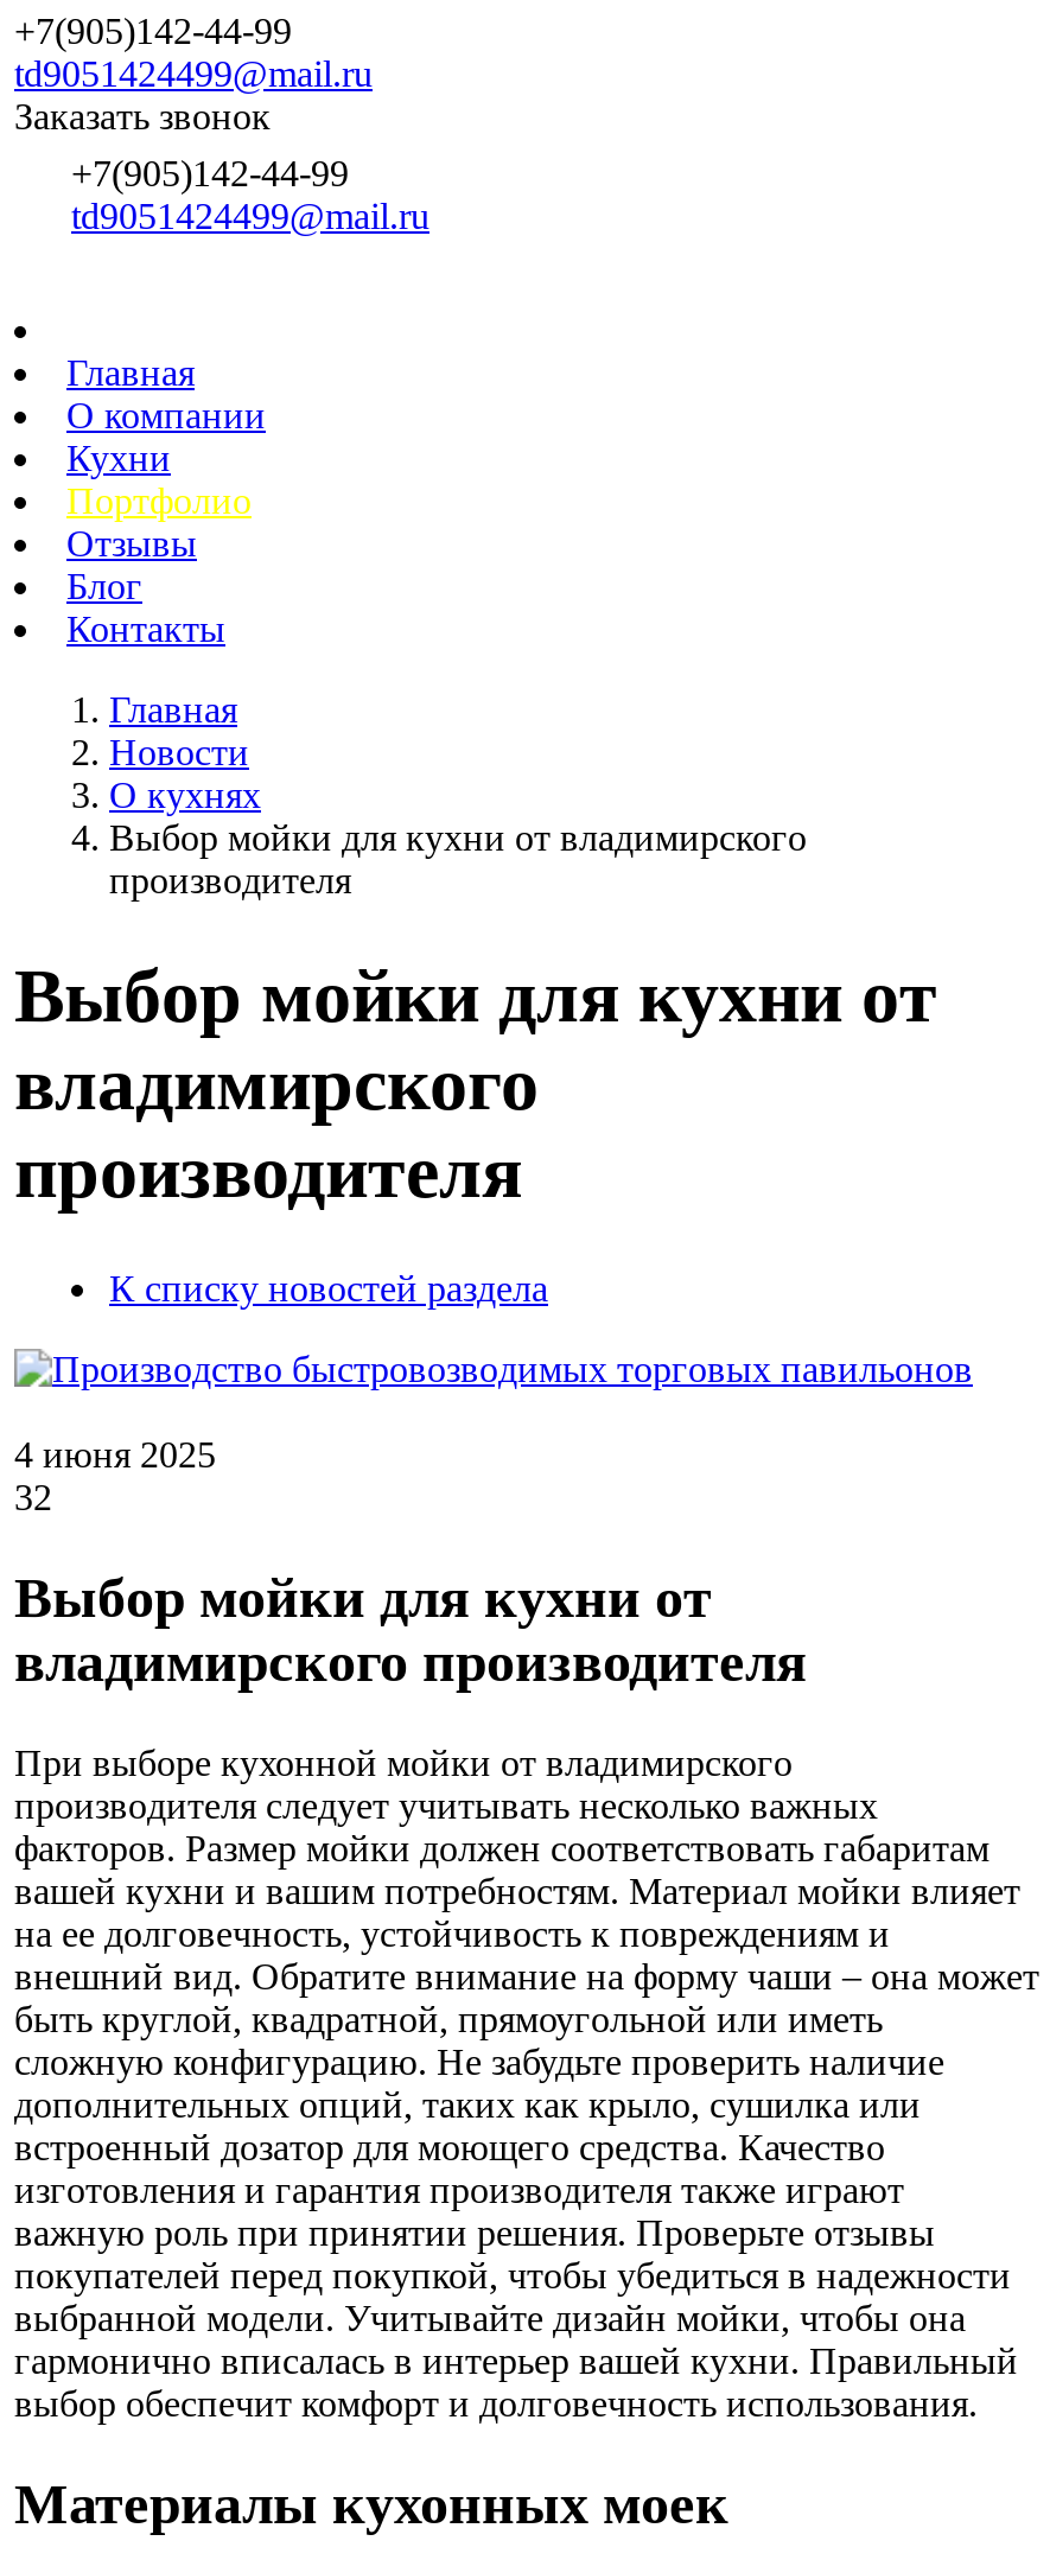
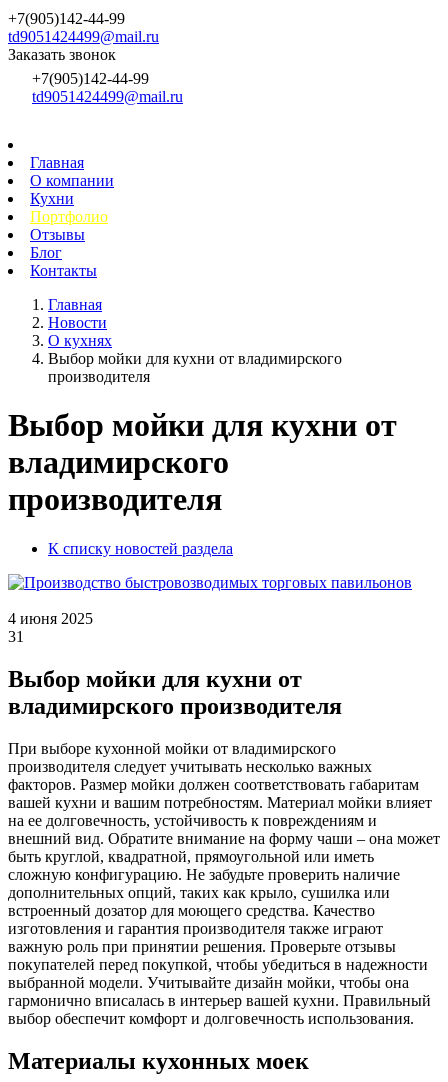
- 32
+ 31
